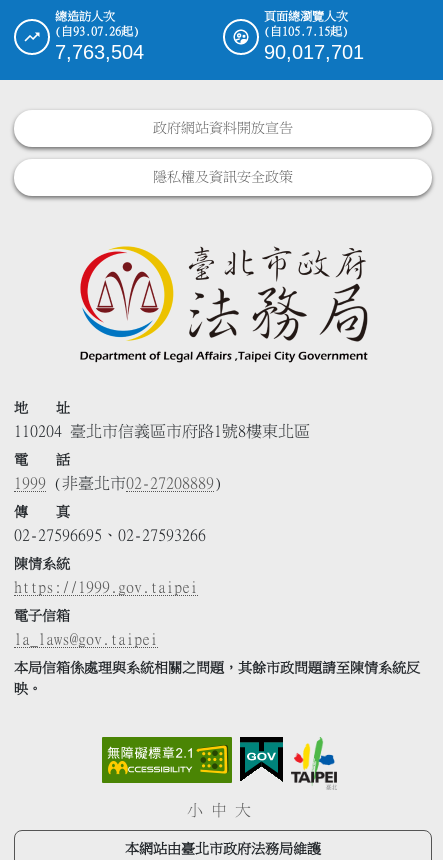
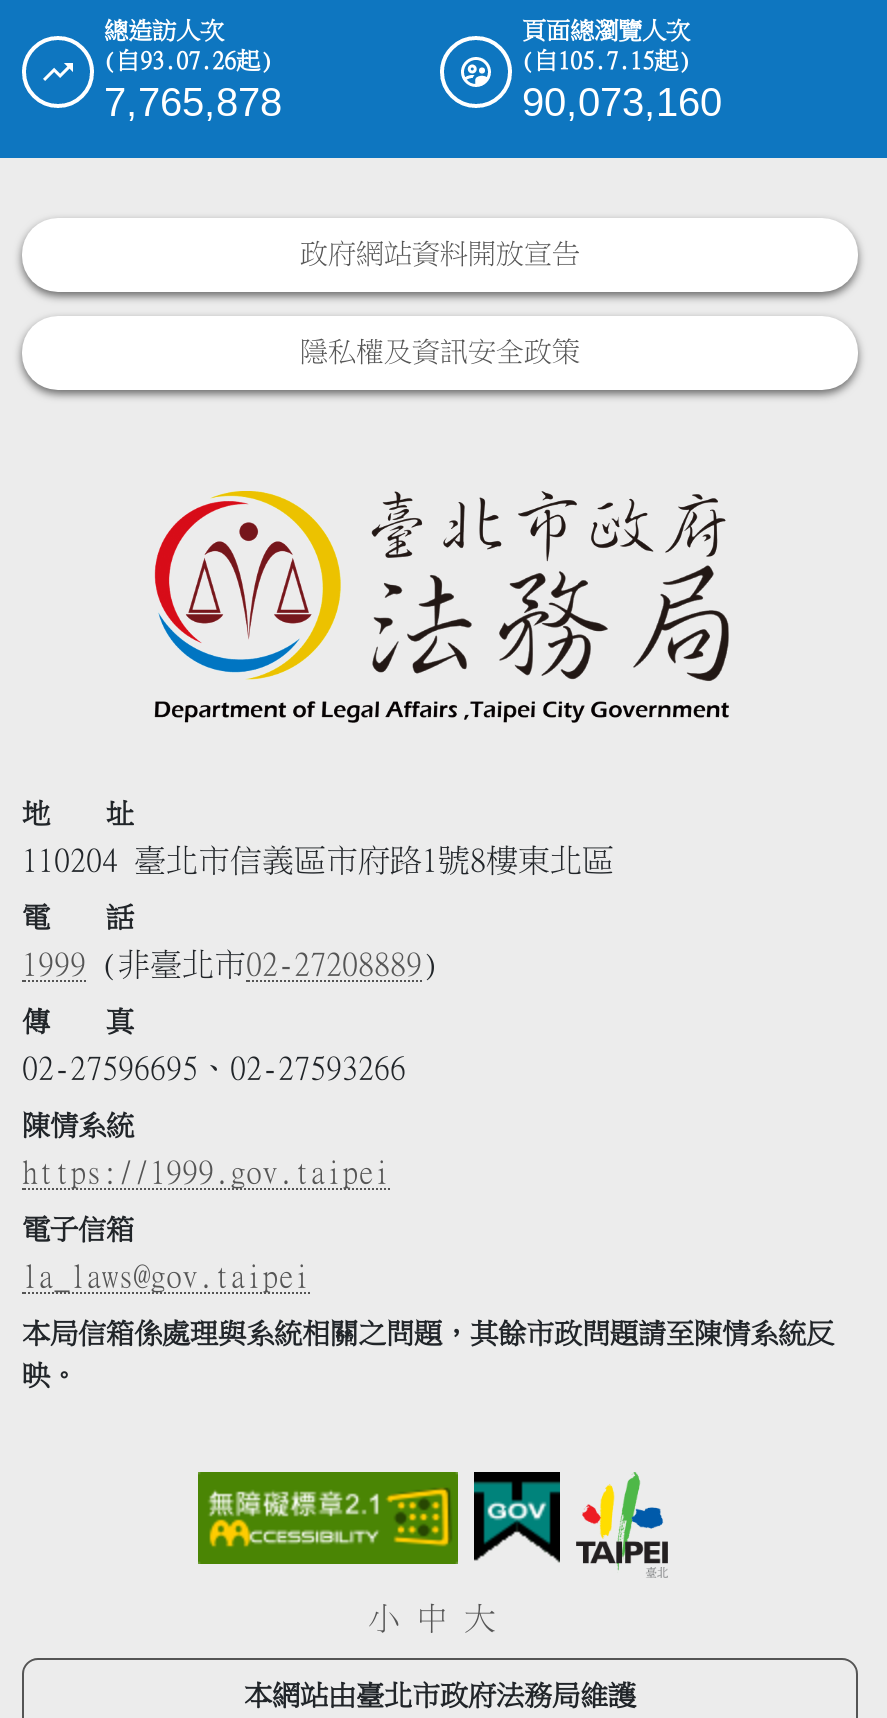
- 7,763,504
+ 7,765,878

- 90,017,701
+ 90,073,160
